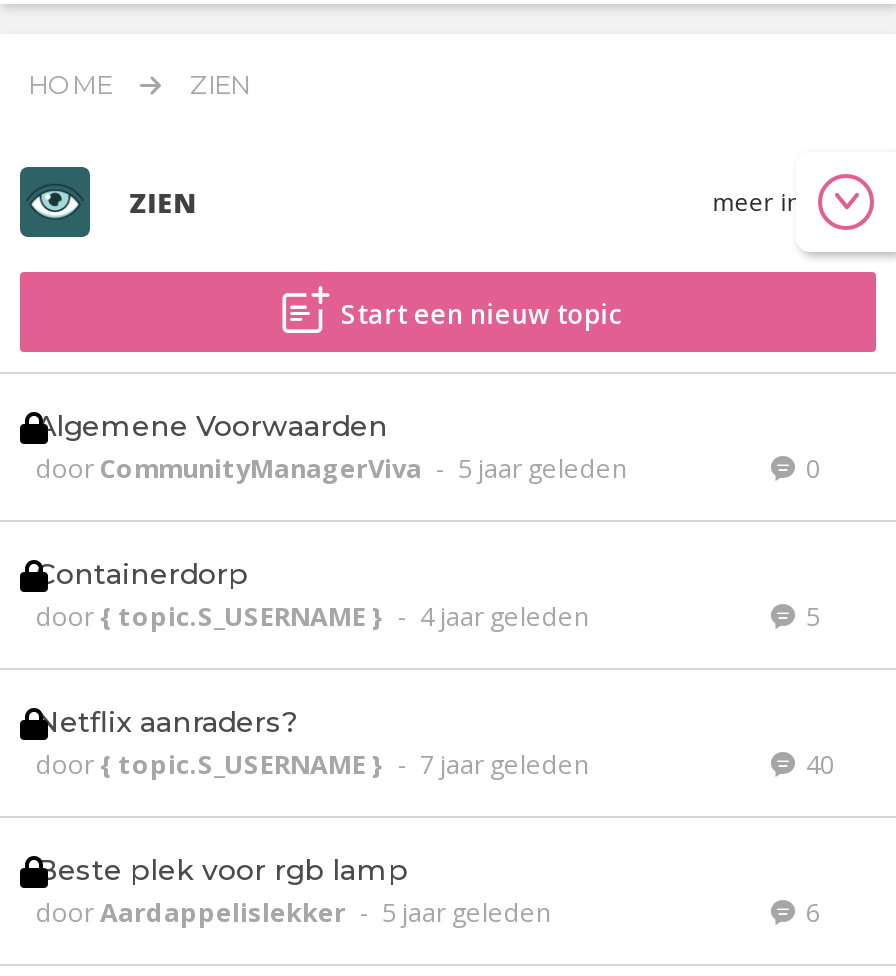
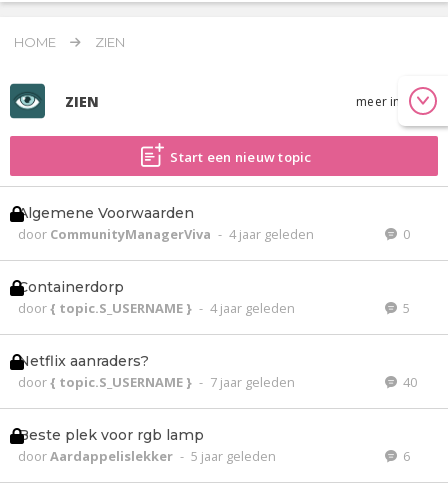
- door CommunityManagerViva - 5 jaar geleden
+ door CommunityManagerViva - 4 jaar geleden
